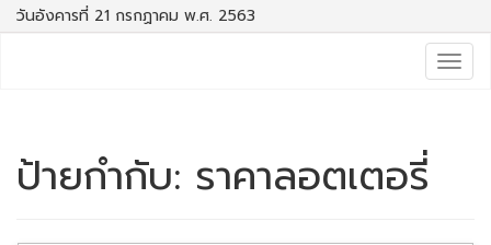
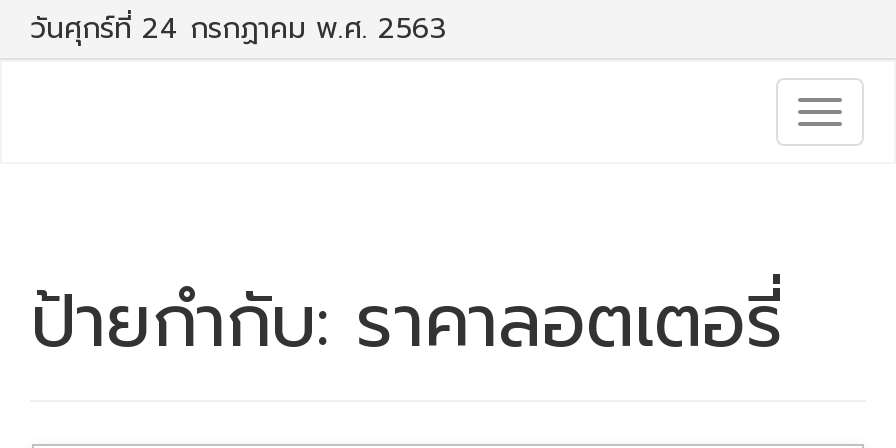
- วันอังคารที่ 21 กรกฏาคม พ.ศ. 2563
+ วันศุกร์ที่ 24 กรกฏาคม พ.ศ. 2563
